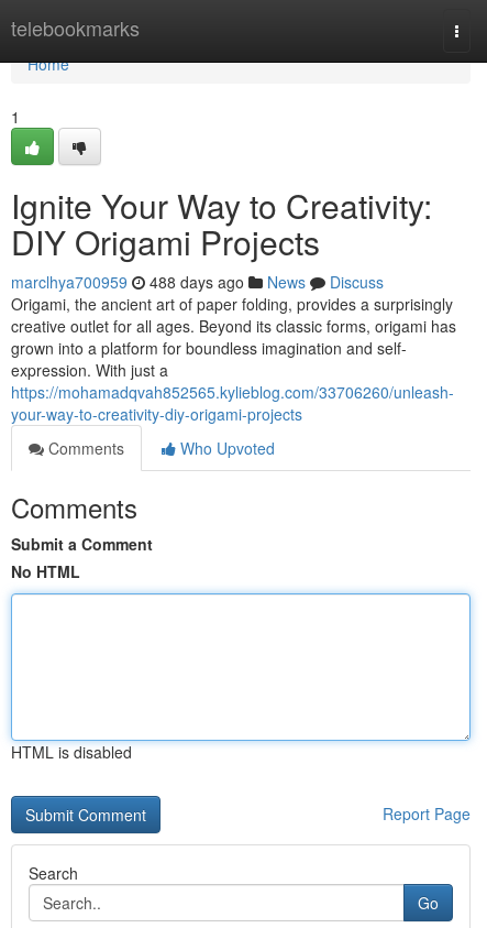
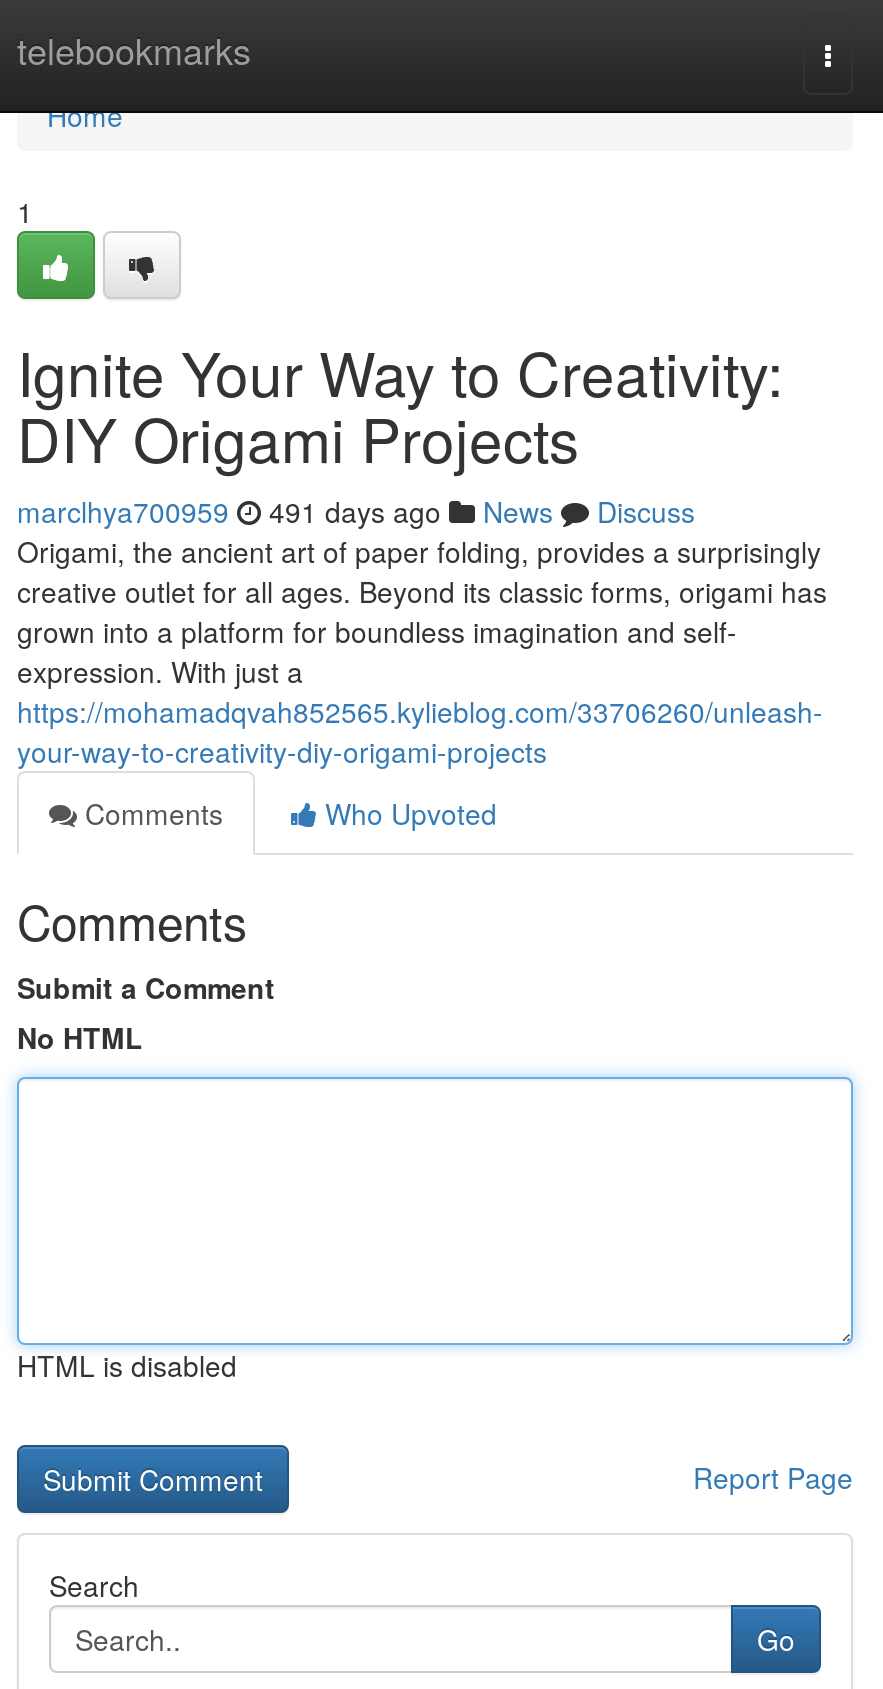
- marclhya700959 488 days ago News Discuss
+ marclhya700959 491 days ago News Discuss
